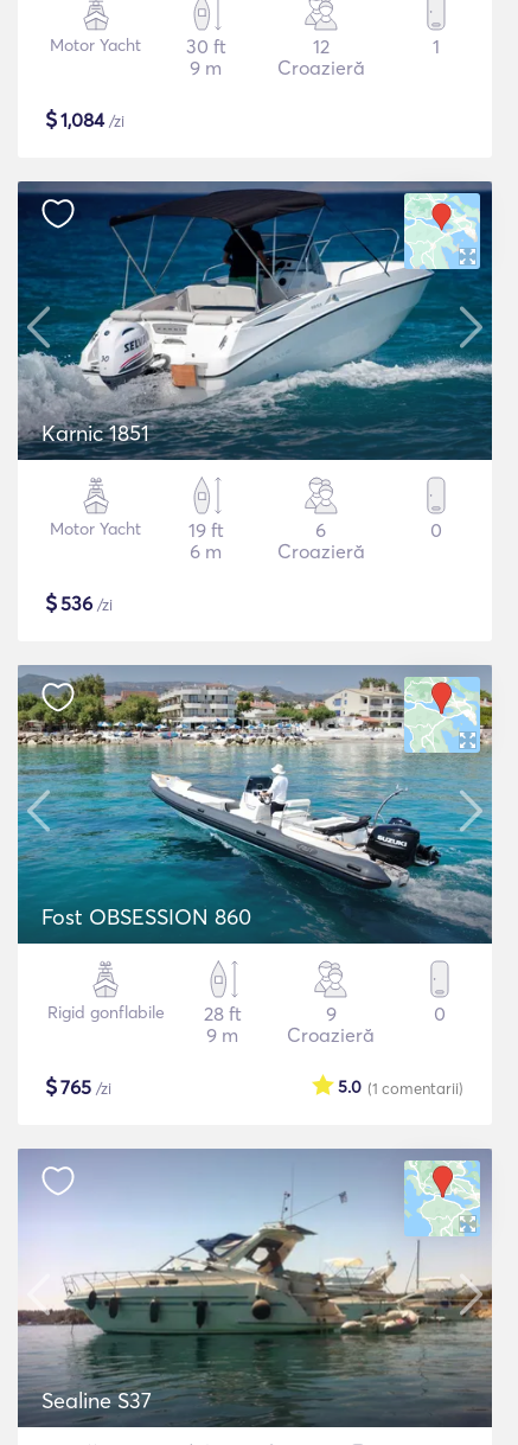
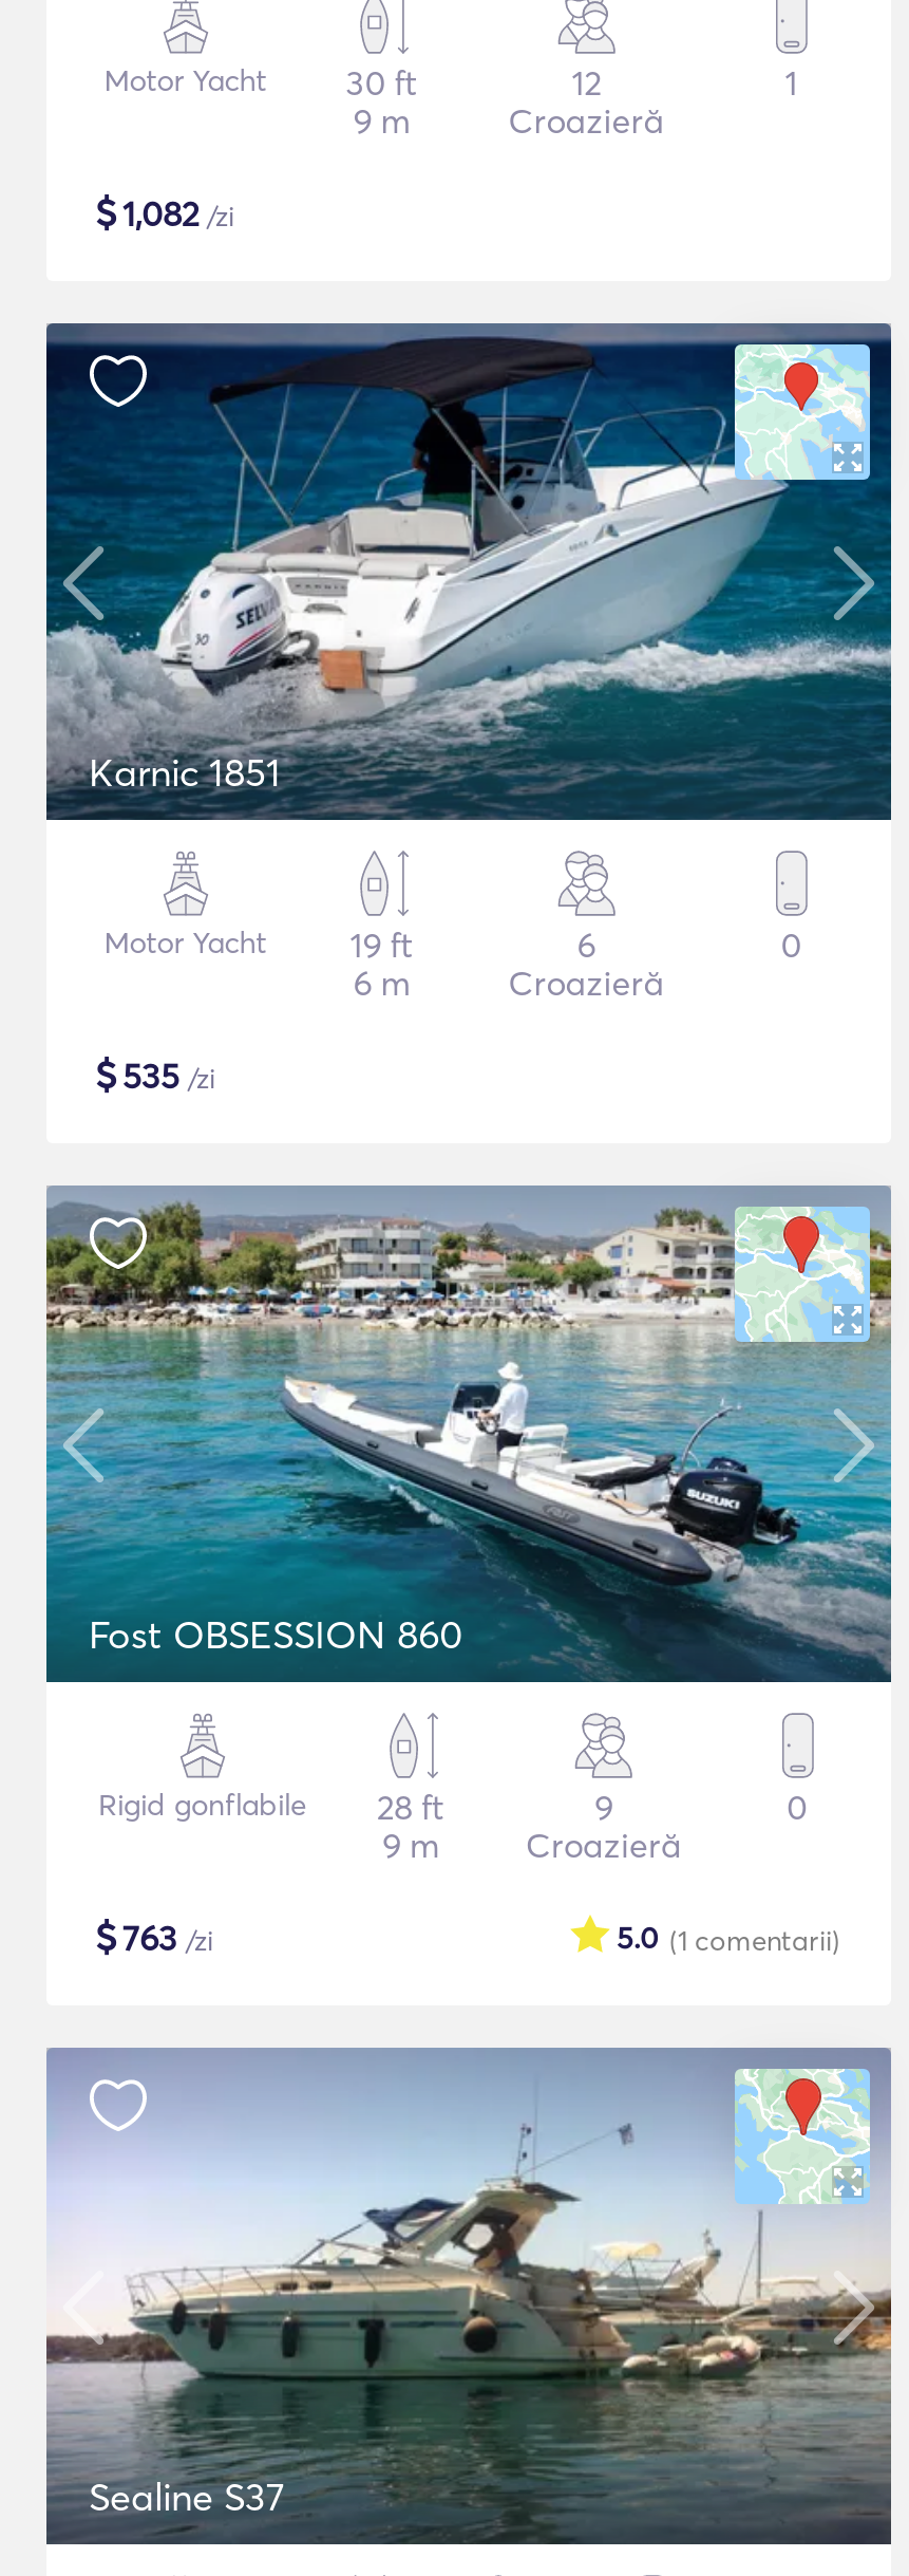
- $1,084 /zi
+ $1,082 /zi

- $536 /zi
+ $535 /zi

- $765 /zi
+ $763 /zi
